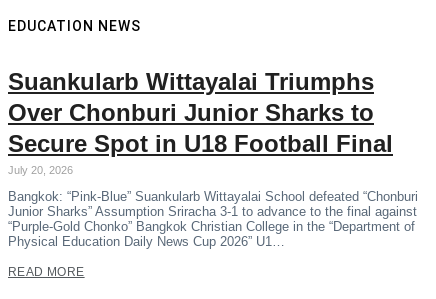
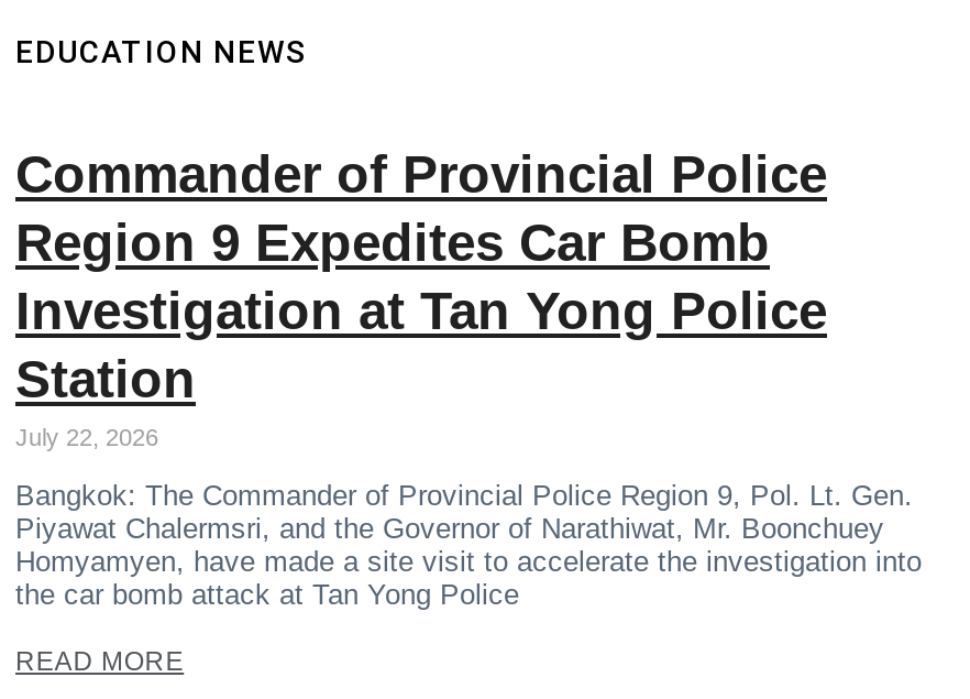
- Suankularb Wittayalai Triumphs
- Over Chonburi Junior Sharks to
- Secure Spot in U18 Football Final
- July 20, 2026
+ Commander of Provincial Police
+ Region 9 Expedites Car Bomb
+ Investigation at Tan Yong Police
+ Station
+ July 22, 2026

- Bangkok: “Pink-Blue” Suankularb Wittayalai School defeated “Chonburi
- Junior Sharks” Assumption Sriracha 3-1 to advance to the final against
- “Purple-Gold Chonko” Bangkok Christian College in the “Department of
- Physical Education Daily News Cup 2026” U1…
+ Bangkok: The Commander of Provincial Police Region 9, Pol. Lt. Gen.
+ Piyawat Chalermsri, and the Governor of Narathiwat, Mr. Boonchuey
+ Homyamyen, have made a site visit to accelerate the investigation into
+ the car bomb attack at Tan Yong Police
